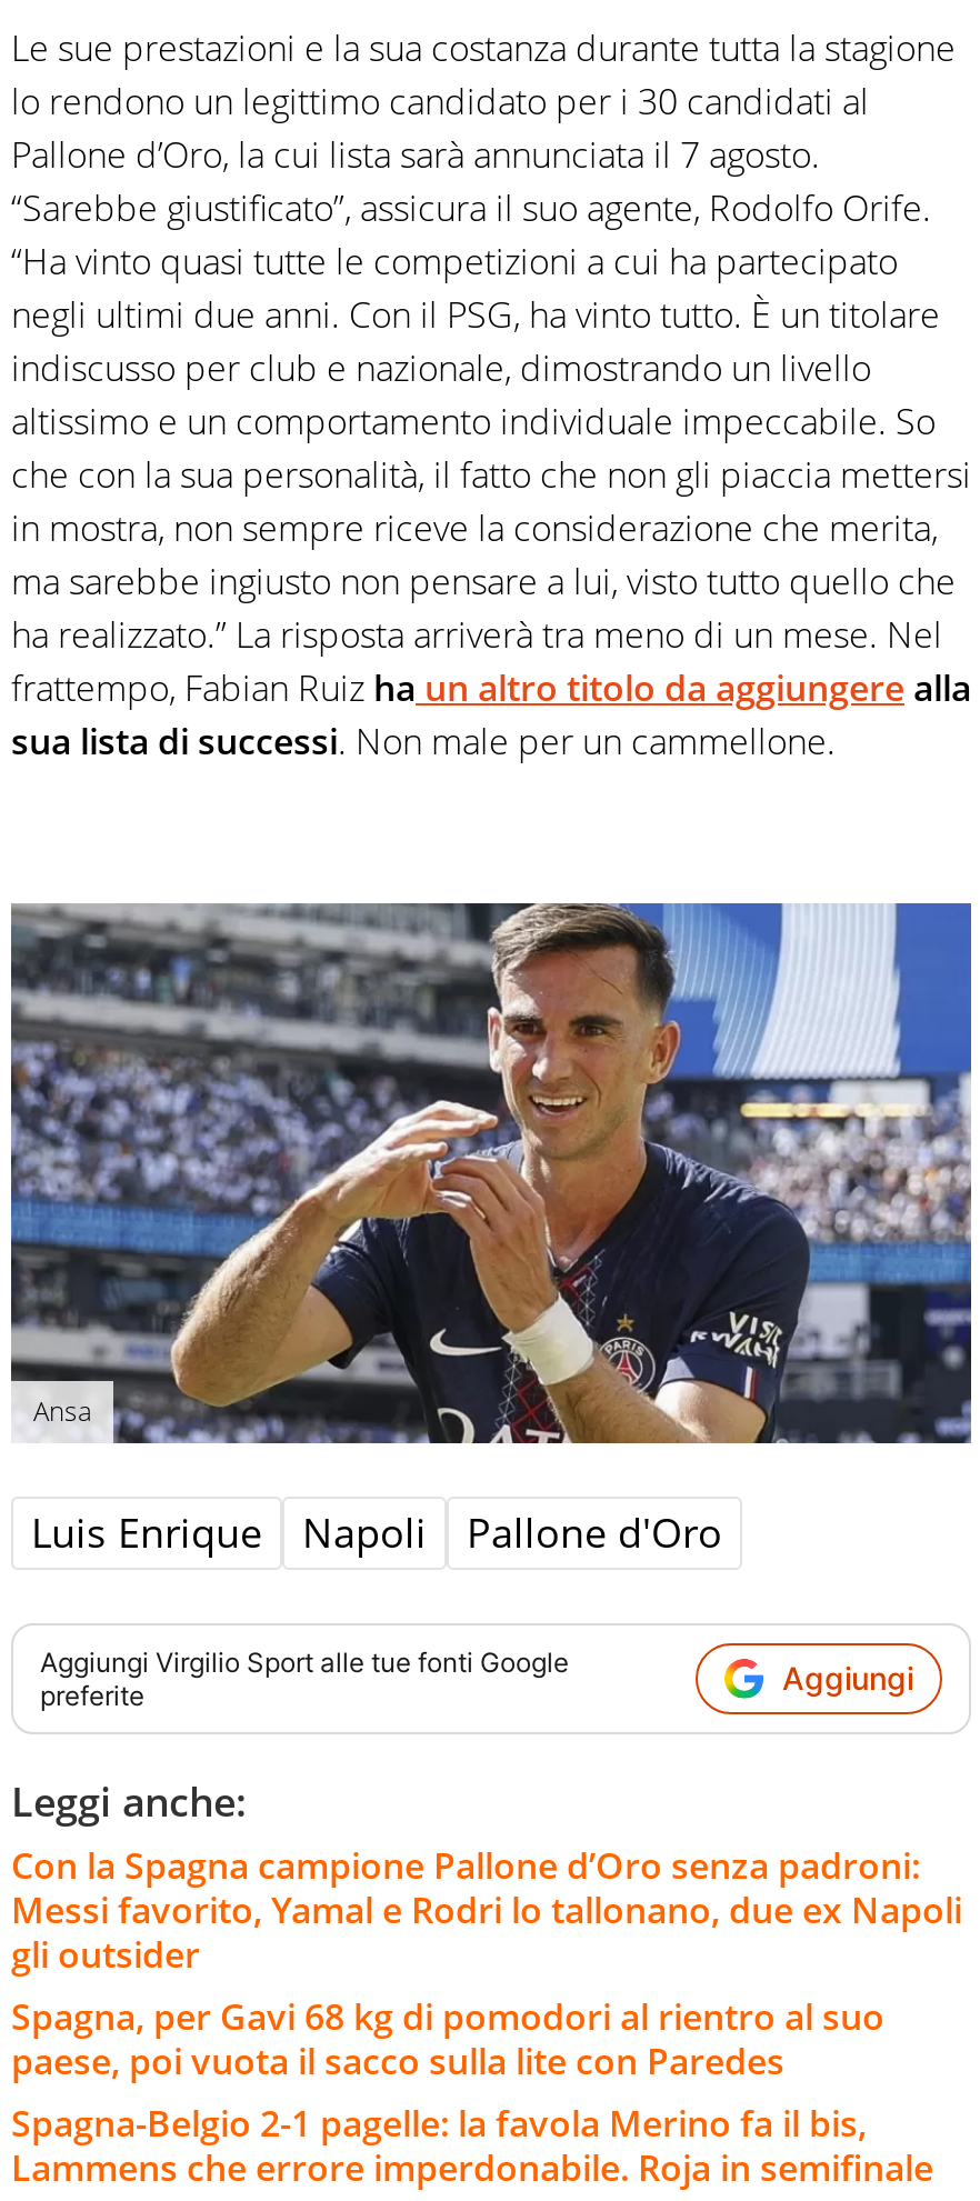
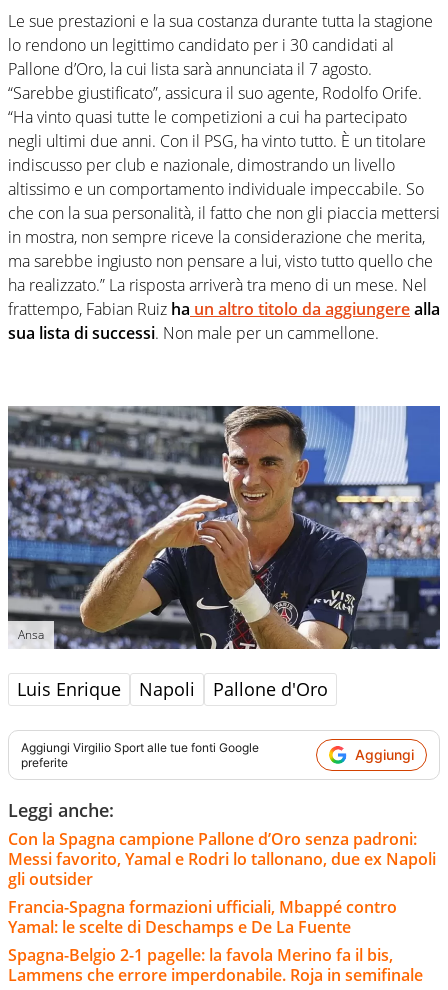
- Spagna, per Gavi 68 kg di pomodori al rientro al suo
- paese, poi vuota il sacco sulla lite con Paredes
+ Francia-Spagna formazioni ufficiali, Mbappé contro
+ Yamal: le scelte di Deschamps e De La Fuente
